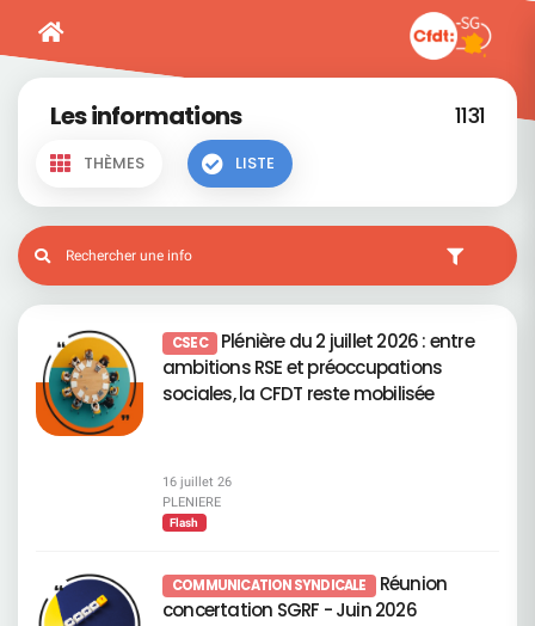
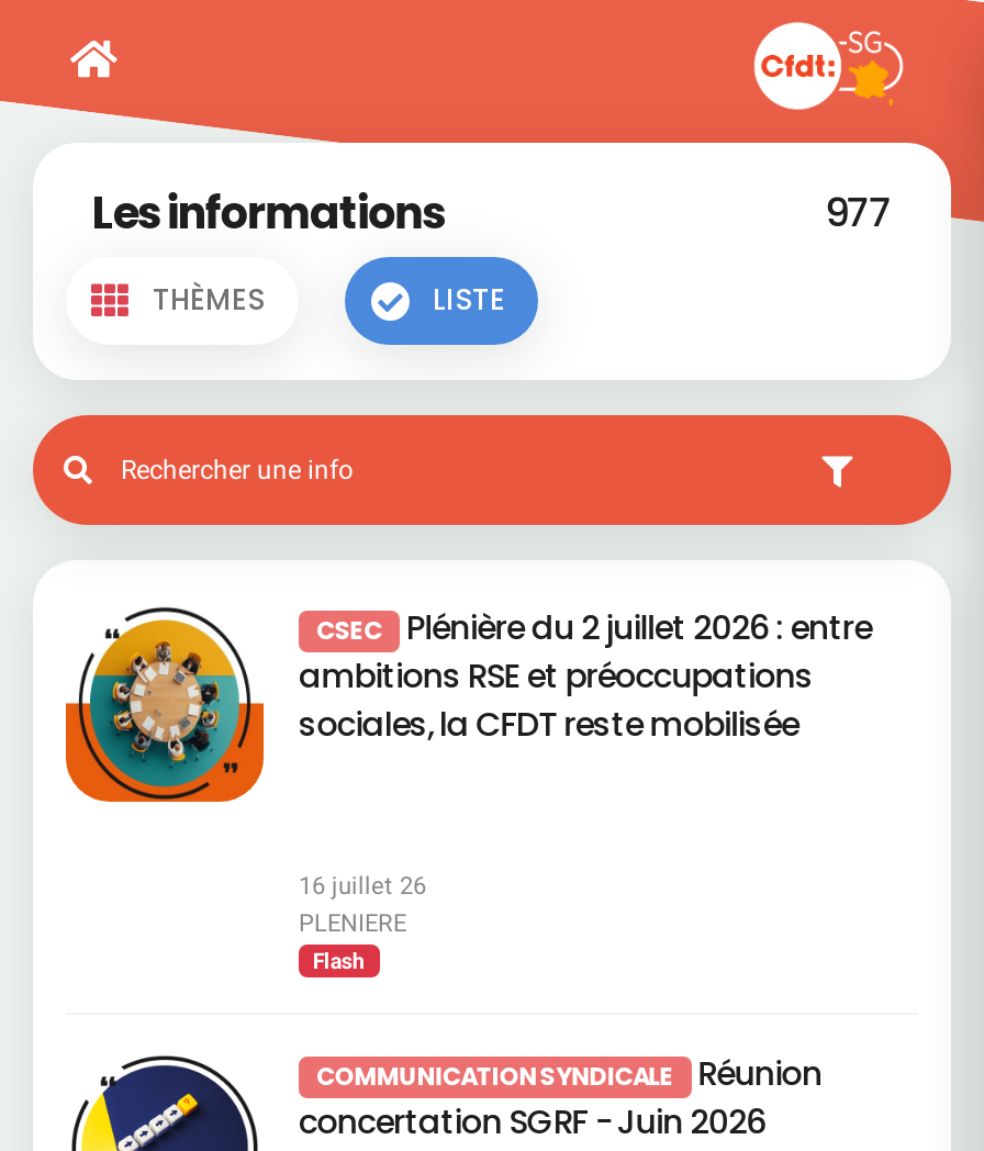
- 1131
+ 977
